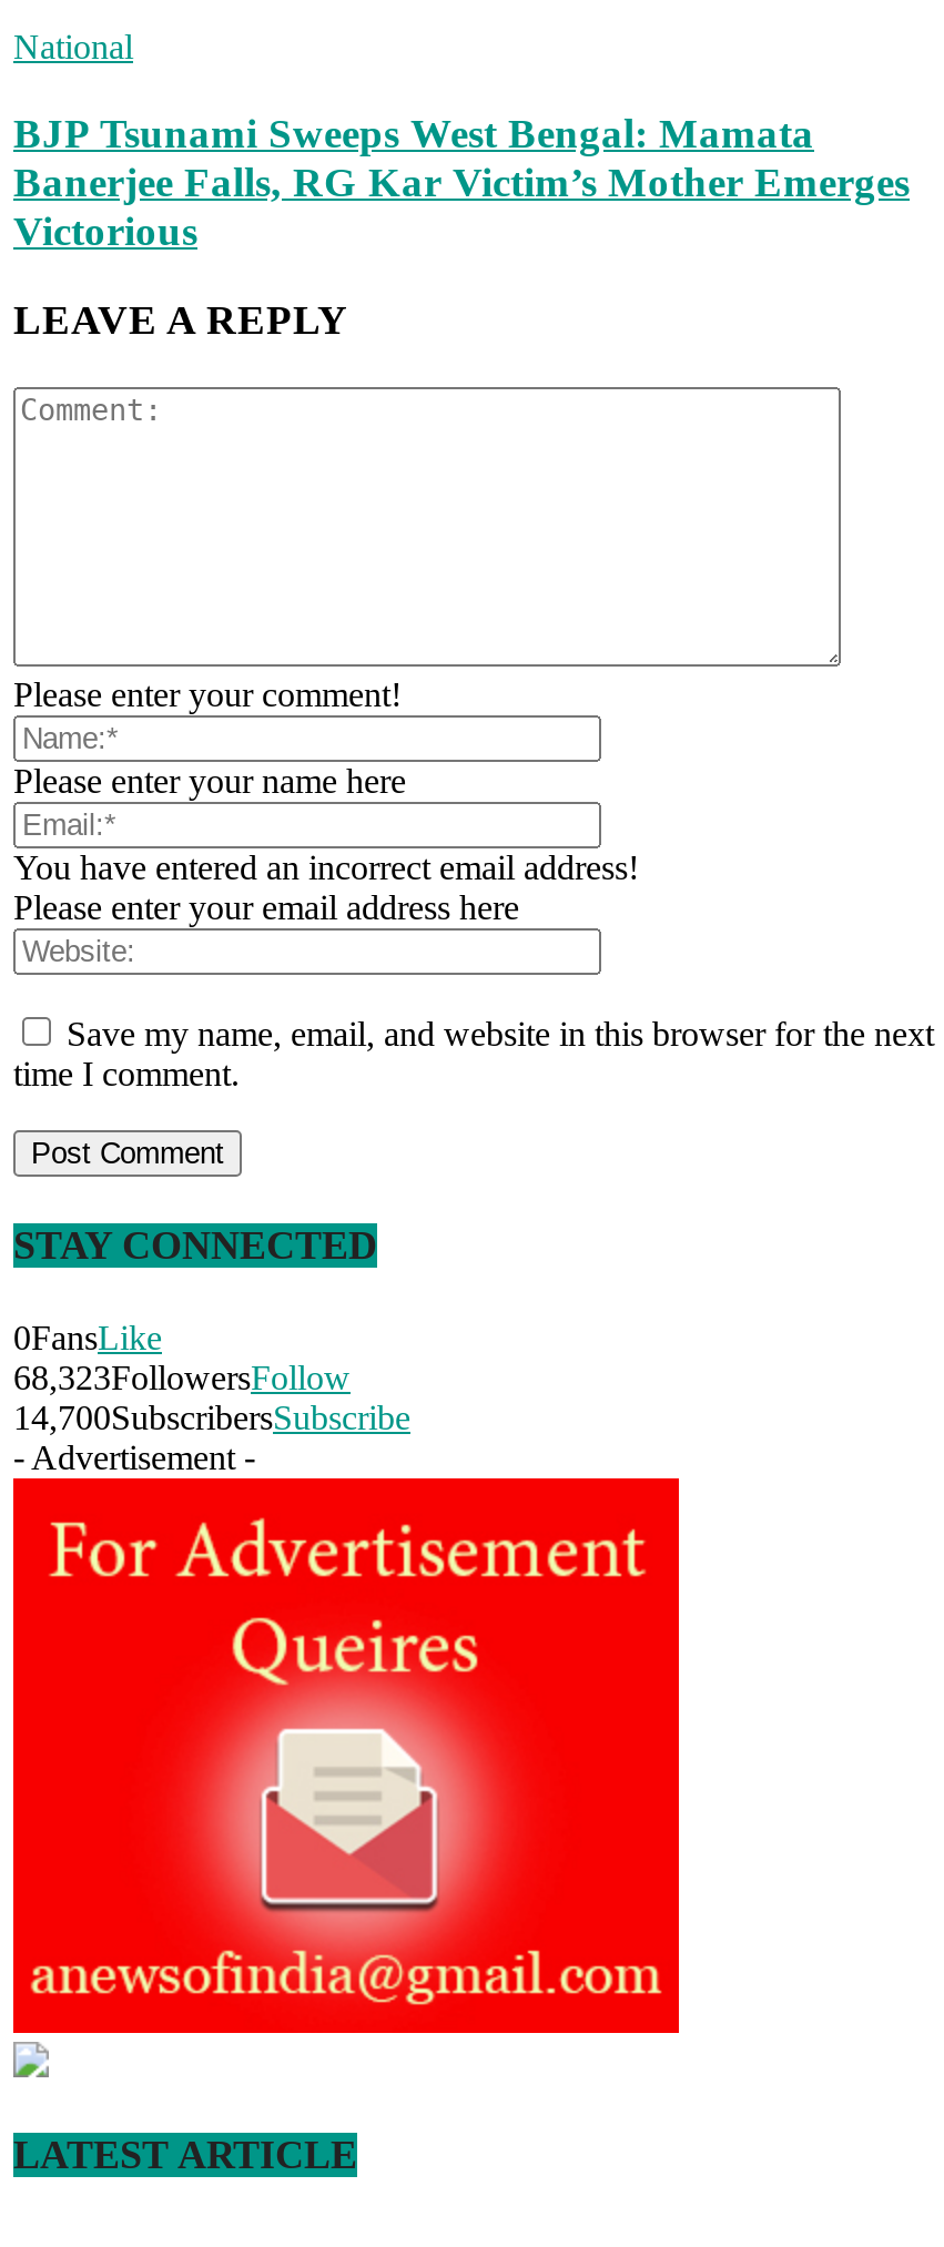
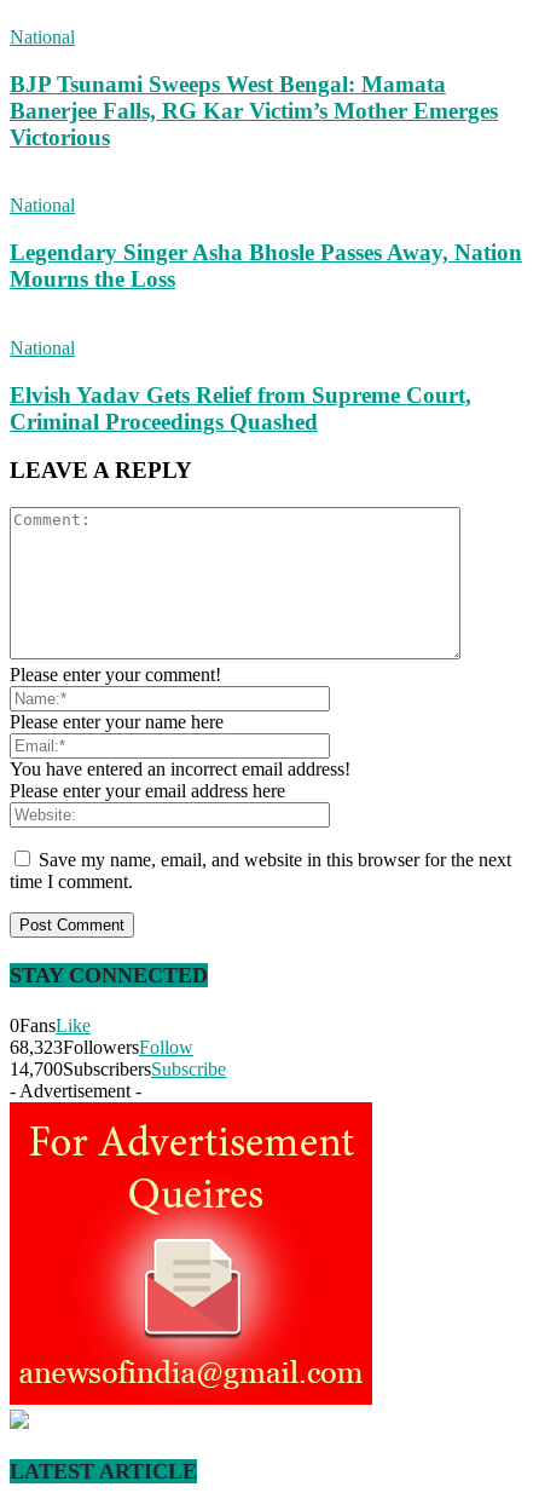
+ National
+ Legendary Singer Asha Bhosle Passes Away, Nation
+ Mourns the Loss
+ National
+ Elvish Yadav Gets Relief from Supreme Court,
+ Criminal Proceedings Quashed
